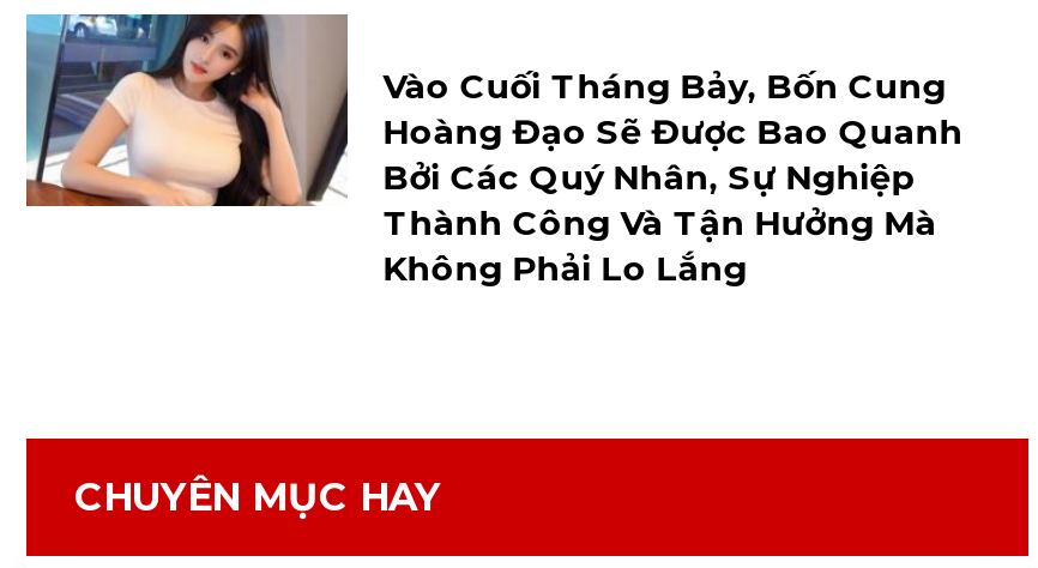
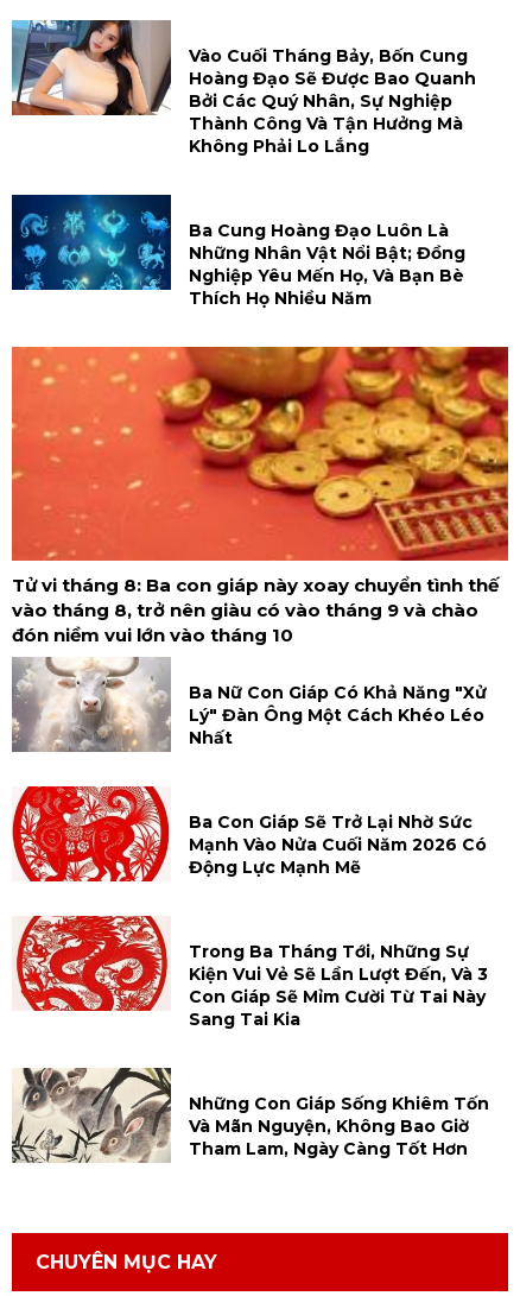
+ [image]
+ Ba Cung Hoàng Đạo Luôn Là
+ Những Nhân Vật Nổi Bật; Đồng
+ Nghiệp Yêu Mến Họ, Và Bạn Bè
+ Thích Họ Nhiều Năm

+ [image]
+ Tử vi tháng 8: Ba con giáp này xoay chuyển tình thế
+ vào tháng 8, trở nên giàu có vào tháng 9 và chào
+ đón niềm vui lớn vào tháng 10
+ Ba Nữ Con Giáp Có Khả Năng "xử
+ Lý" Đàn Ông Một Cách Khéo Léo
+ Nhất

+ [image]
+ Ba Con Giáp Sẽ Trở Lại Nhờ Sức
+ Mạnh Vào Nửa Cuối Năm 2026 Có
+ Động Lực Mạnh Mẽ

+ [image]
+ Những Con Giáp Sống Khiêm Tốn
+ Và Mãn Nguyện, Không Bao Giờ
+ Tham Lam, Ngày Càng Tốt Hơn

+ [image]

+ [image]
+ Trong Ba Tháng Tới, Những Sự
+ Kiện Vui Vẻ Sẽ Lần Lượt Đến, Và 3
+ Con Giáp Sẽ Mỉm Cười Từ Tai Này
+ Sang Tai Kia
